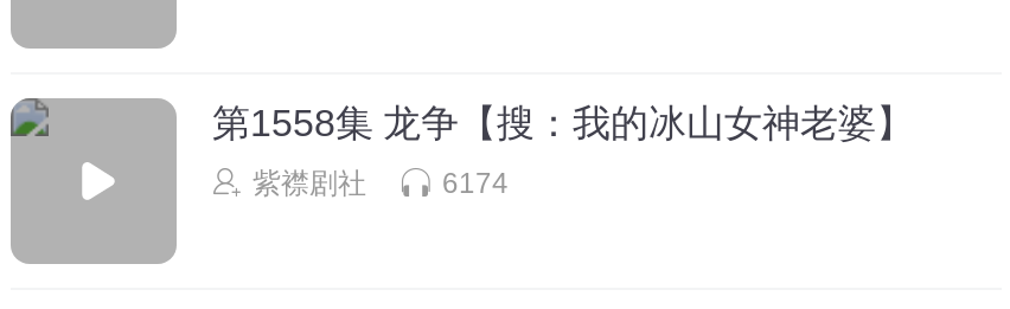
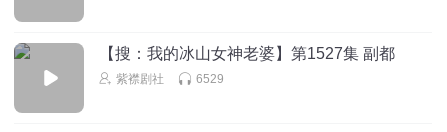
- 第1558集 龙争【搜：我的冰山女神老婆】
+ 【搜：我的冰山女神老婆】第1527集 副都

- 6174
+ 6529
